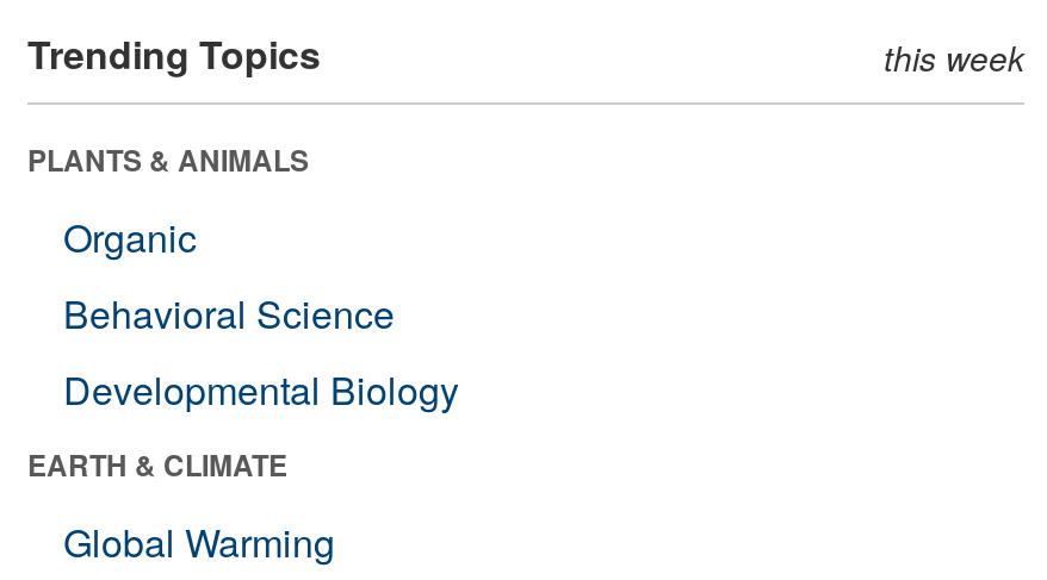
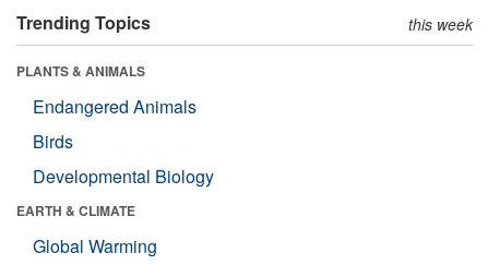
- Organic
- Behavioral Science
+ Endangered Animals
+ Birds
